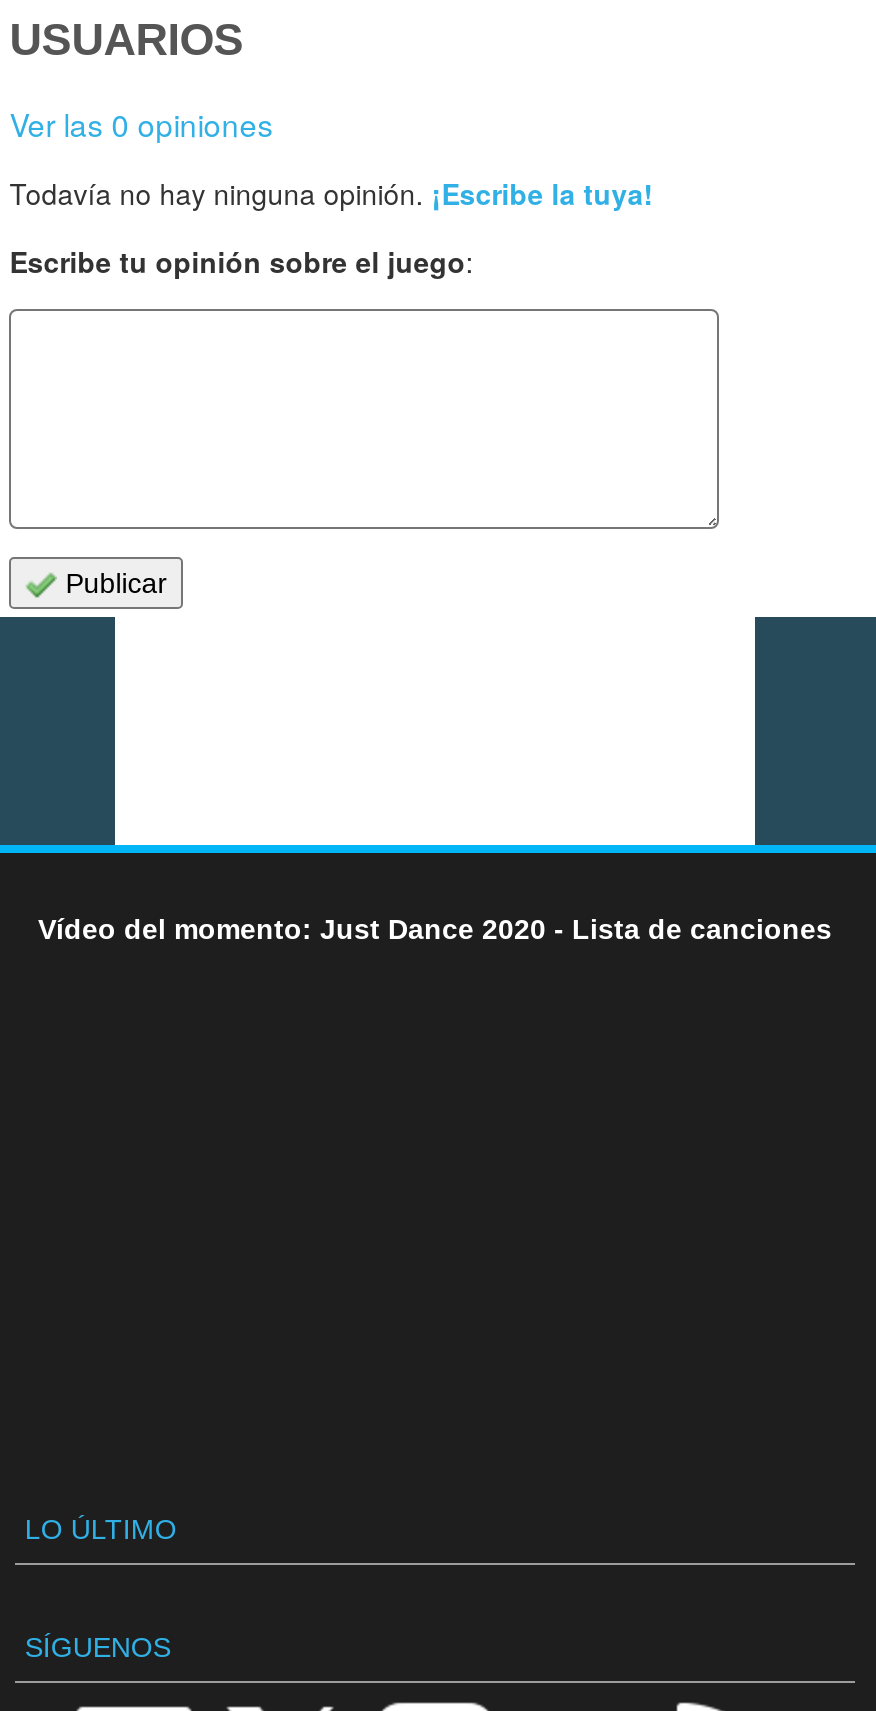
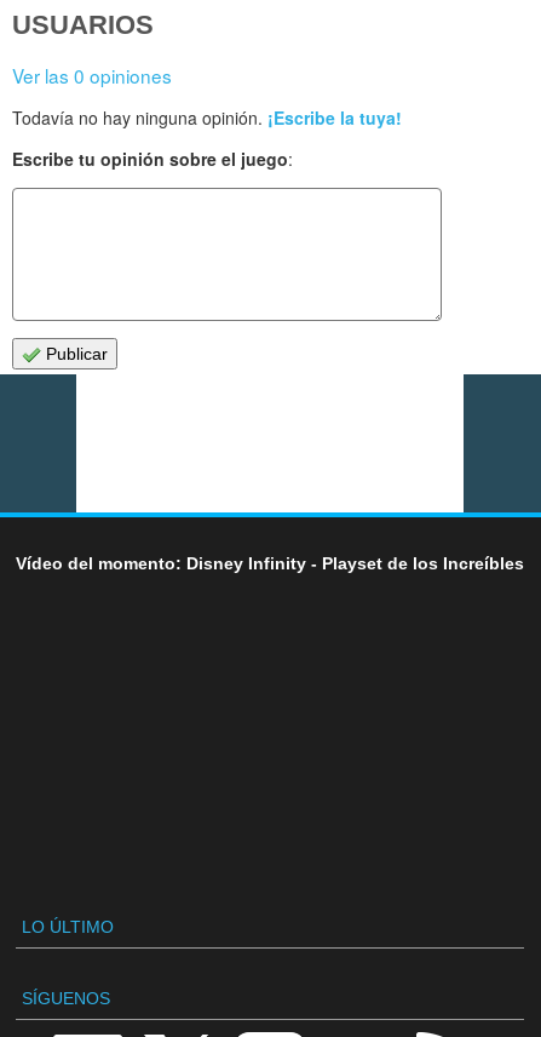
- Vídeo del momento: Just Dance 2020 - Lista de canciones
+ Vídeo del momento: Disney Infinity - Playset de los Increíbles
